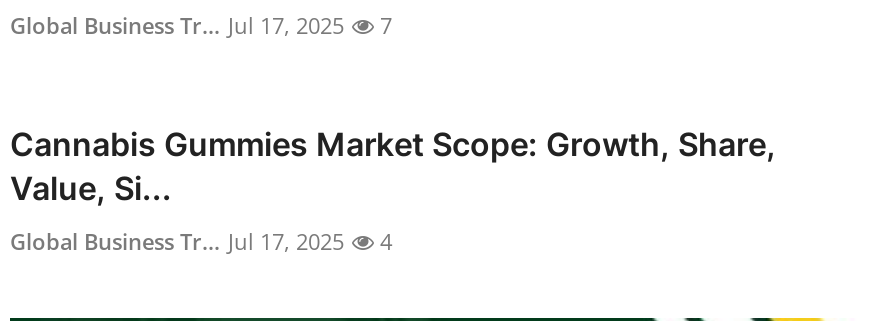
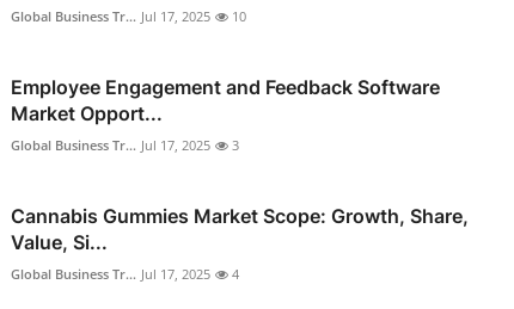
- 7
+ 10
+ Employee Engagement and Feedback Software
+ Market Opport...
+ Global Business Tr... Jul 17, 2025
+ 3
